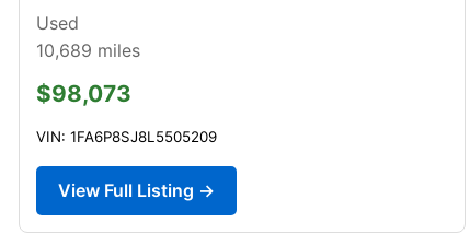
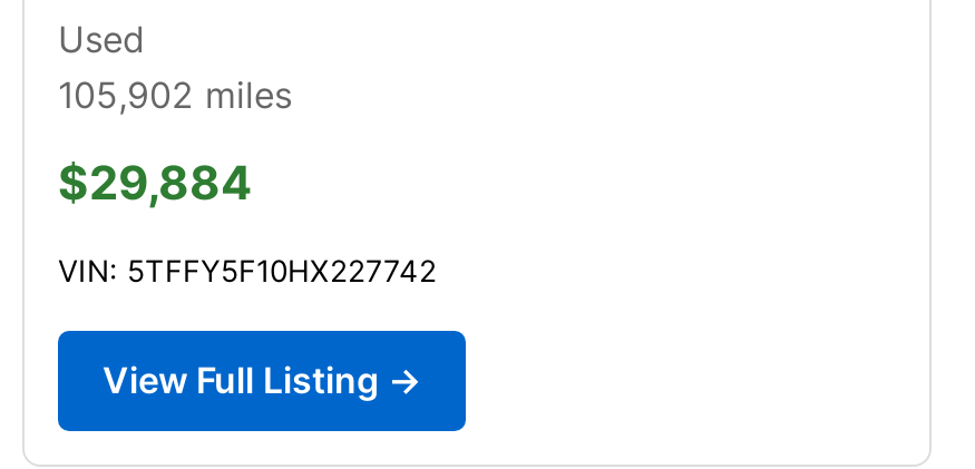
- 10,689 miles
+ 105,902 miles

- $98,073
+ $29,884

- VIN: 1FA6P8SJ8L5505209
+ VIN: 5TFFY5F10HX227742
